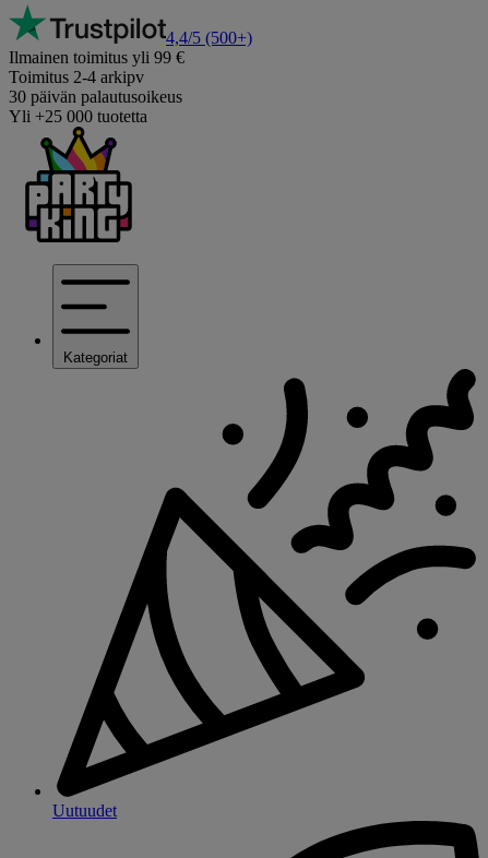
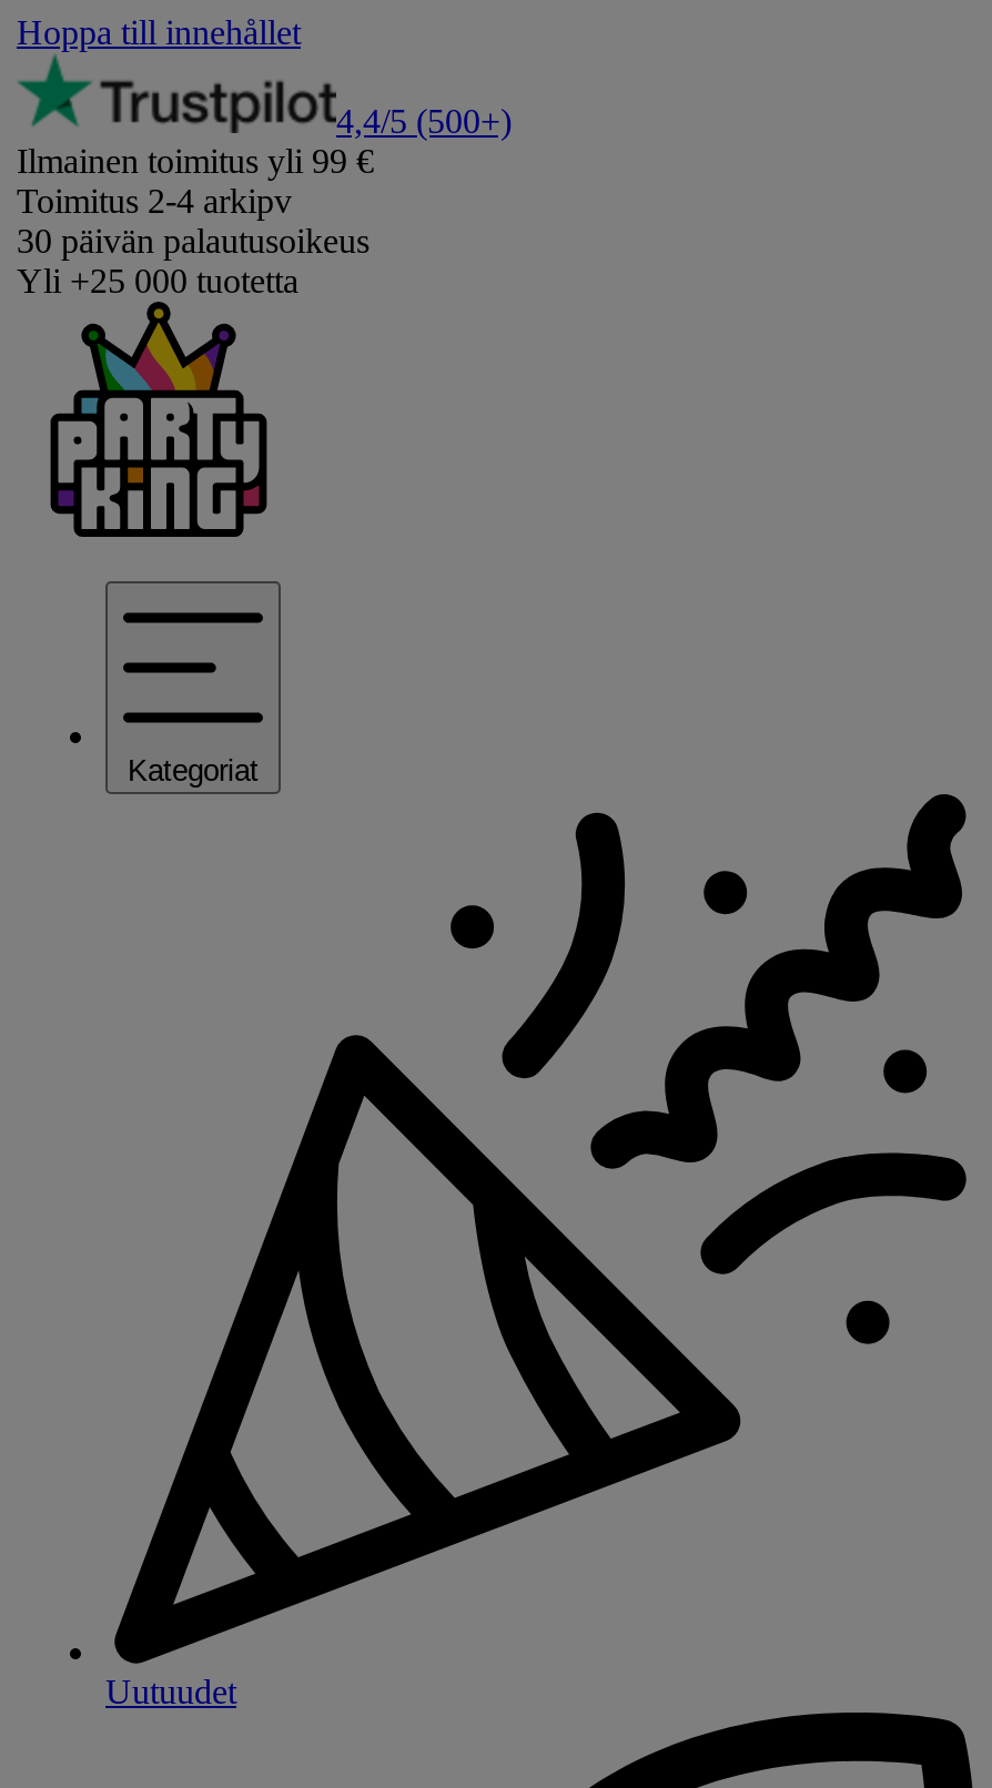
+ Hoppa till innehållet
